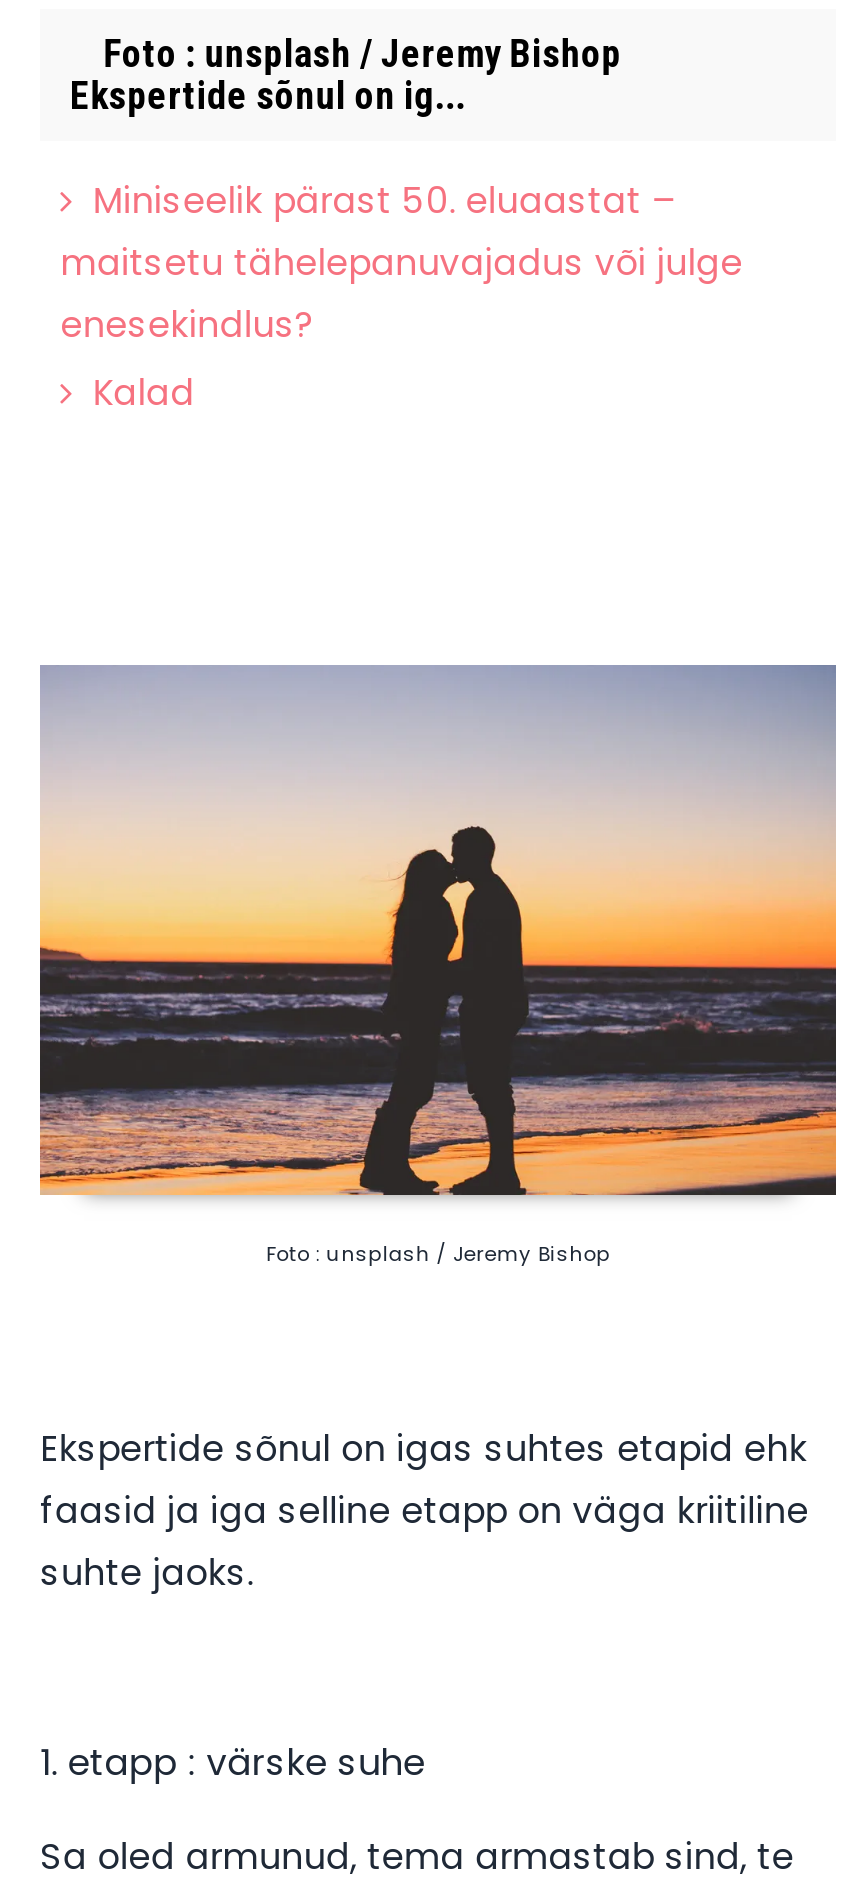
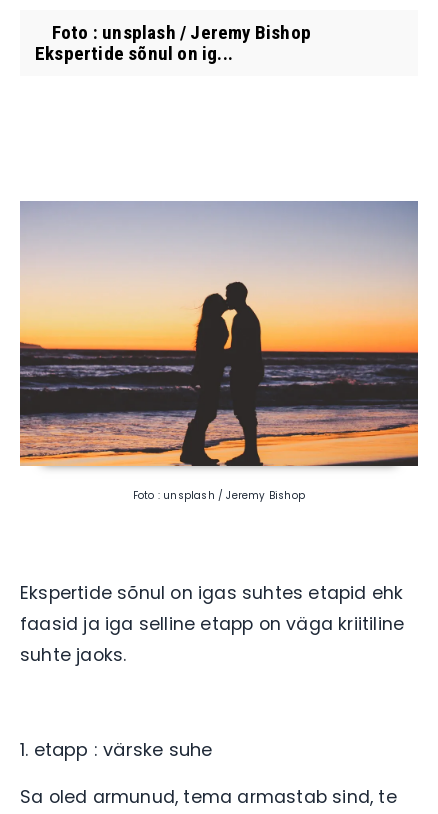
- Miniseelik pärast 50. eluaastat –
- maitsetu tähelepanuvajadus või julge
- enesekindlus?
- Kalad
